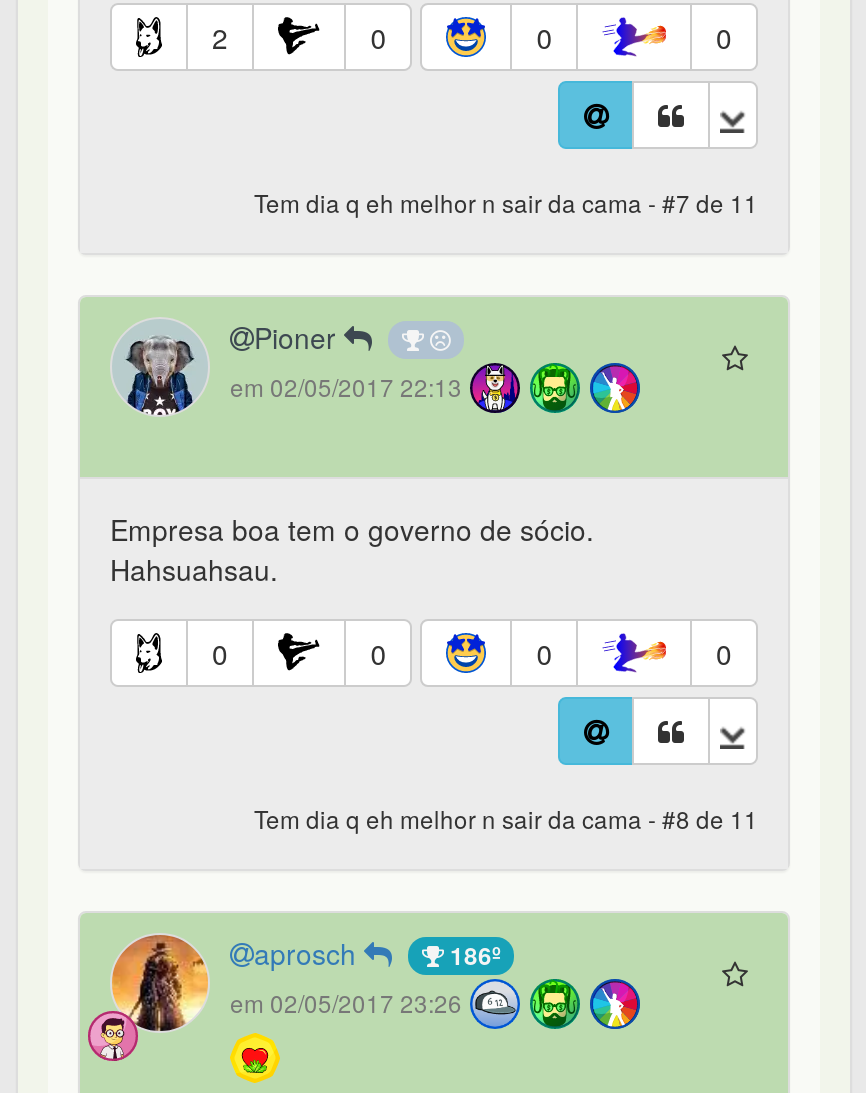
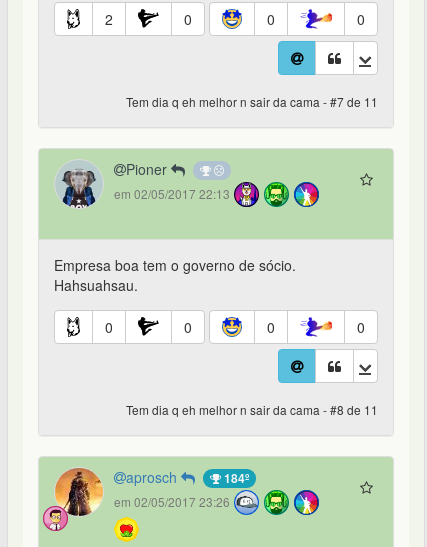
- 186º
+ 184º
